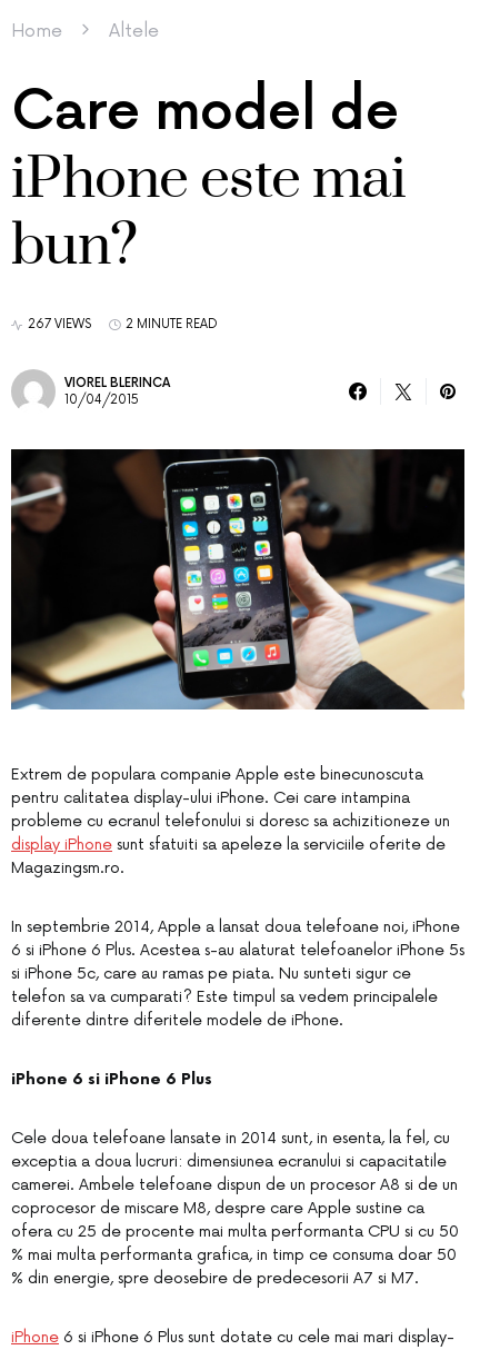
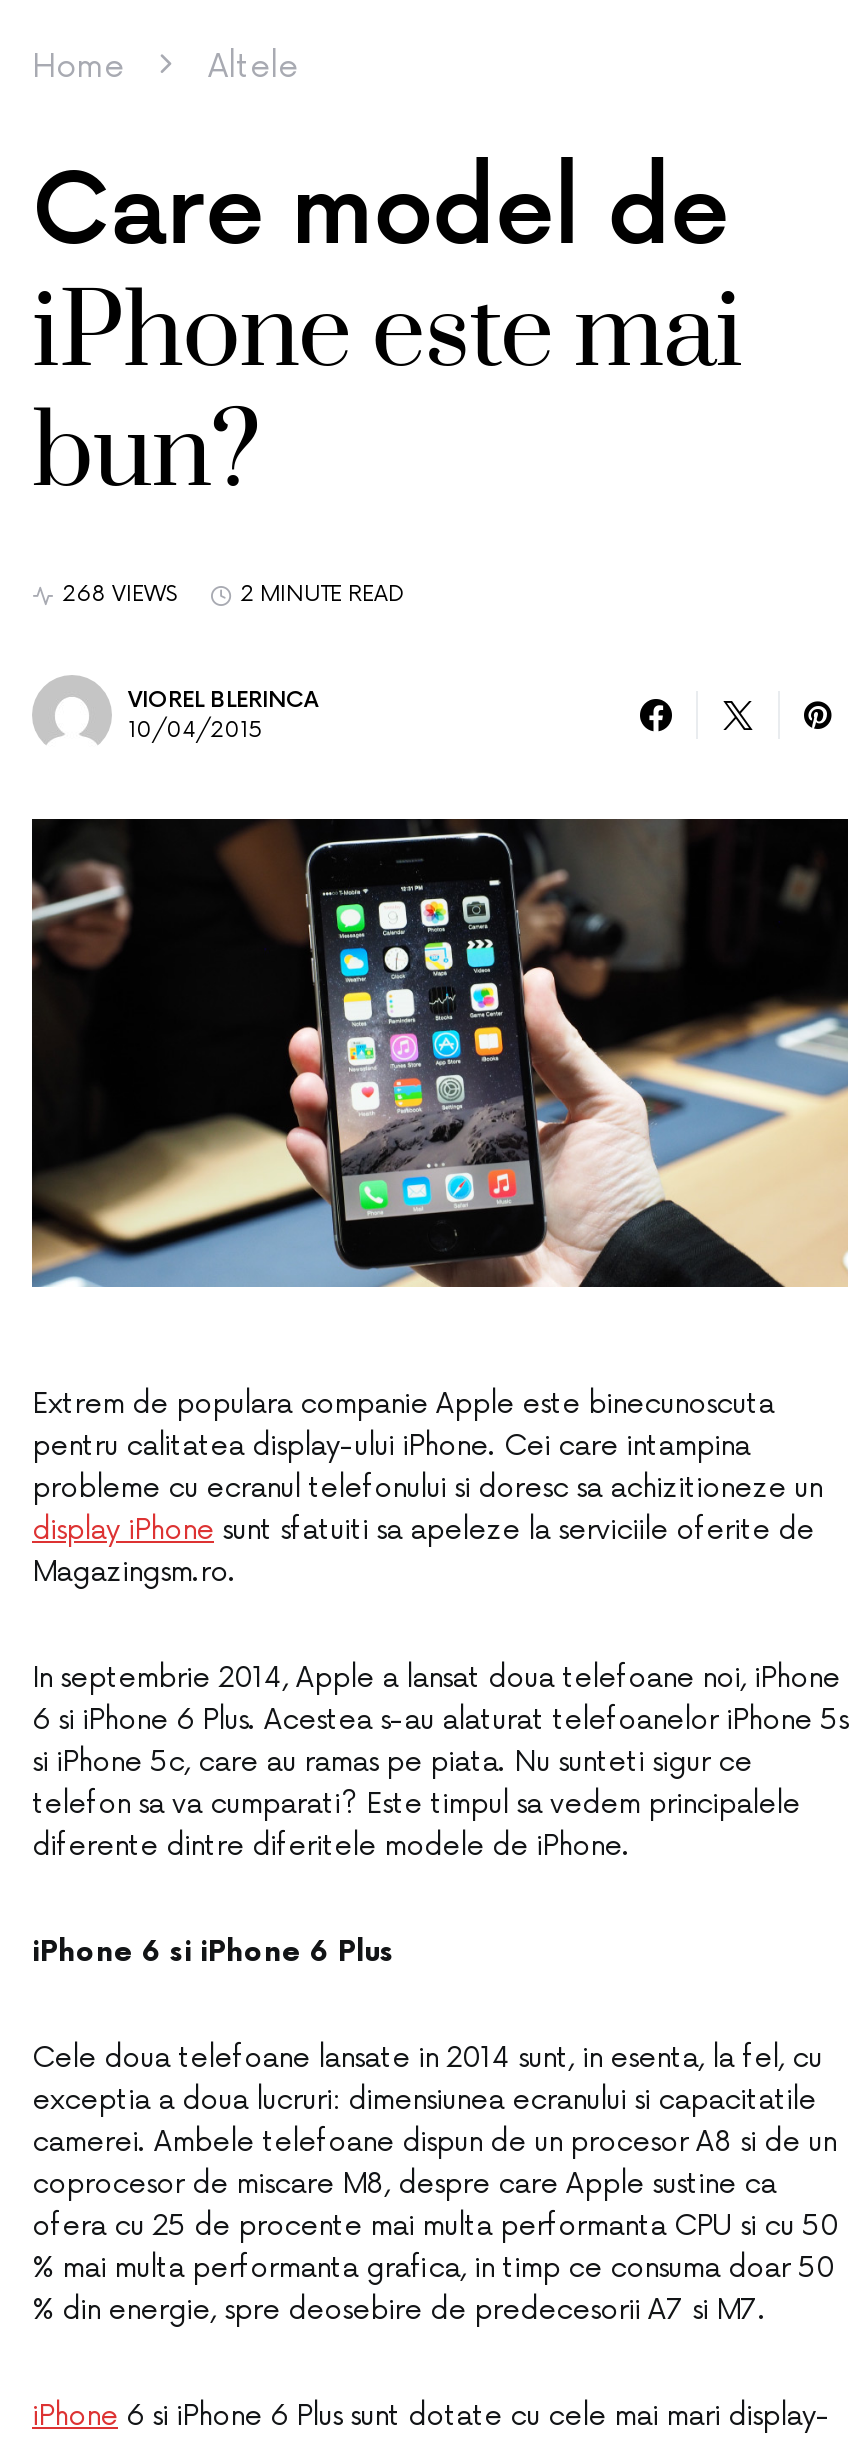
- 267 VIEWS
+ 268 VIEWS
